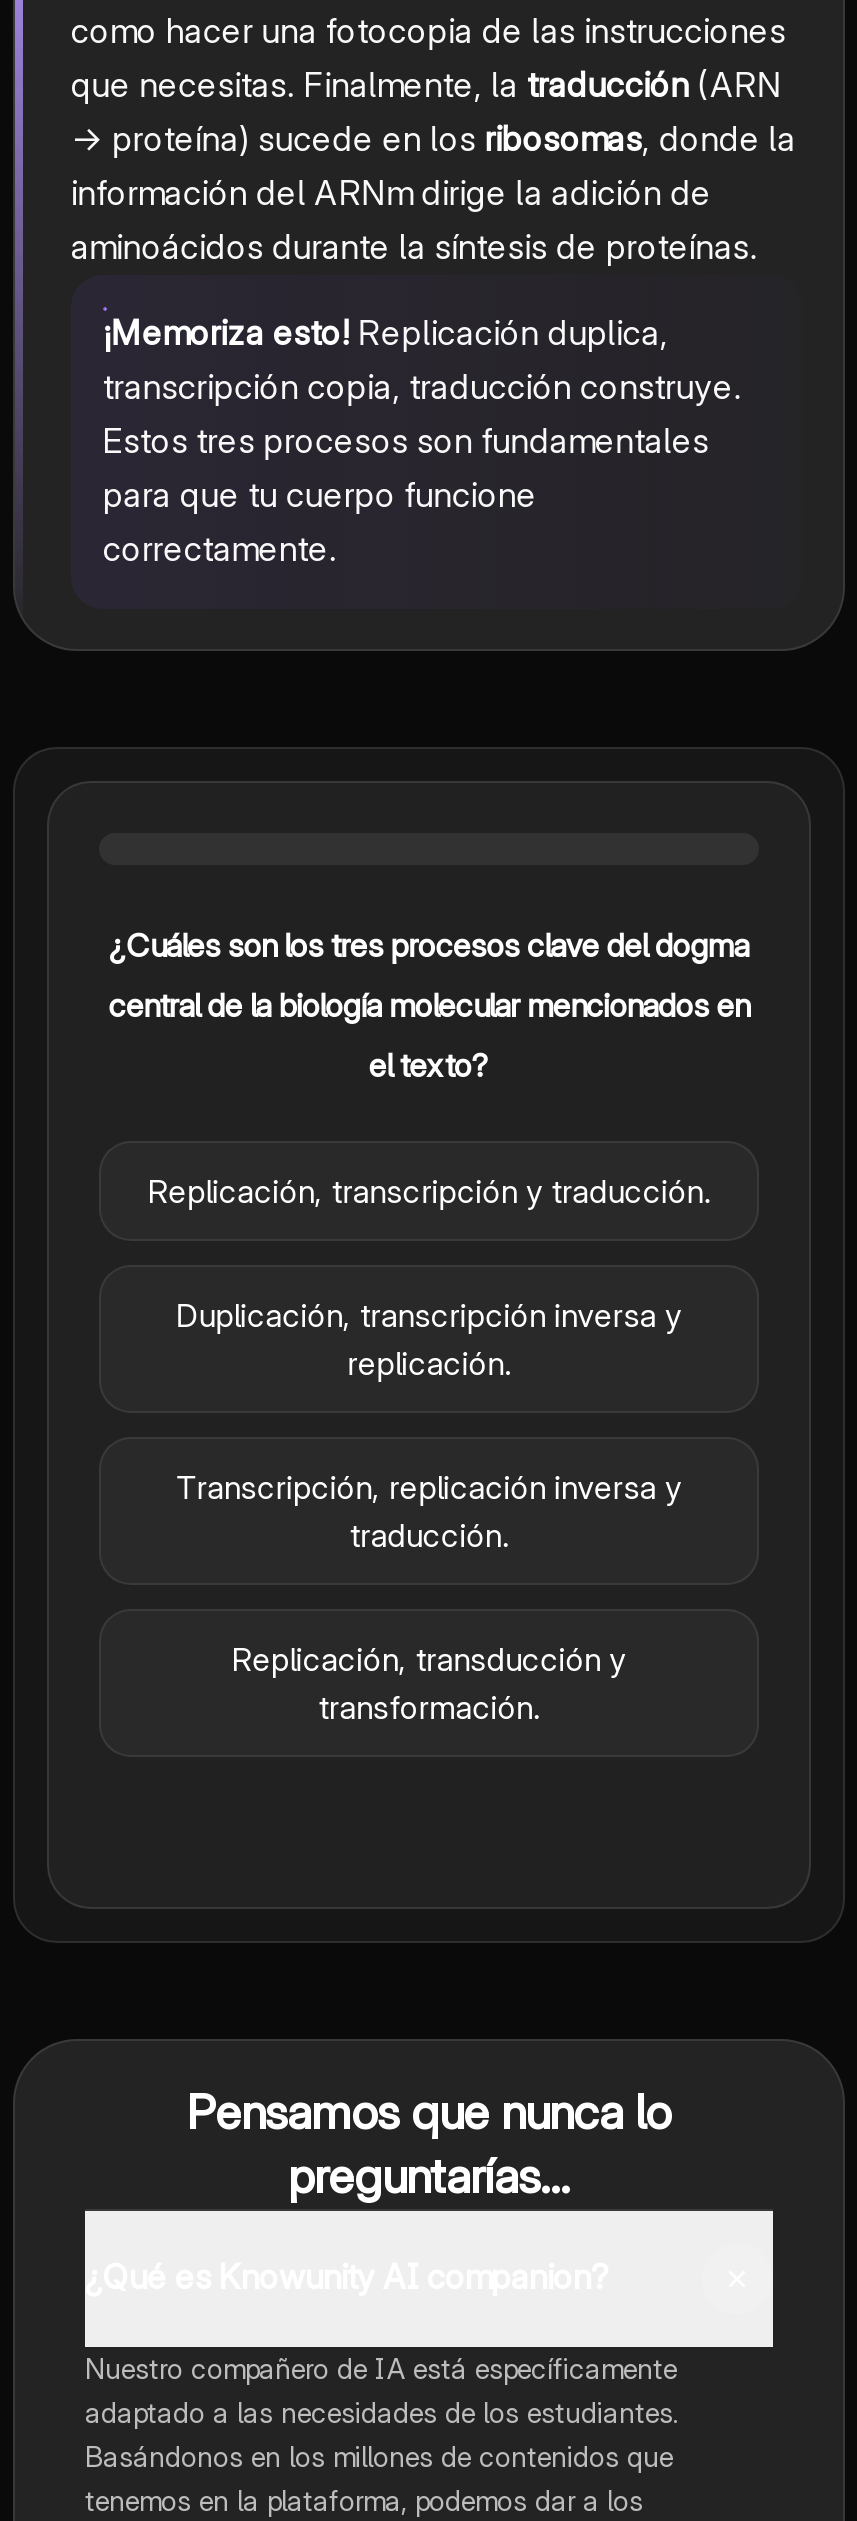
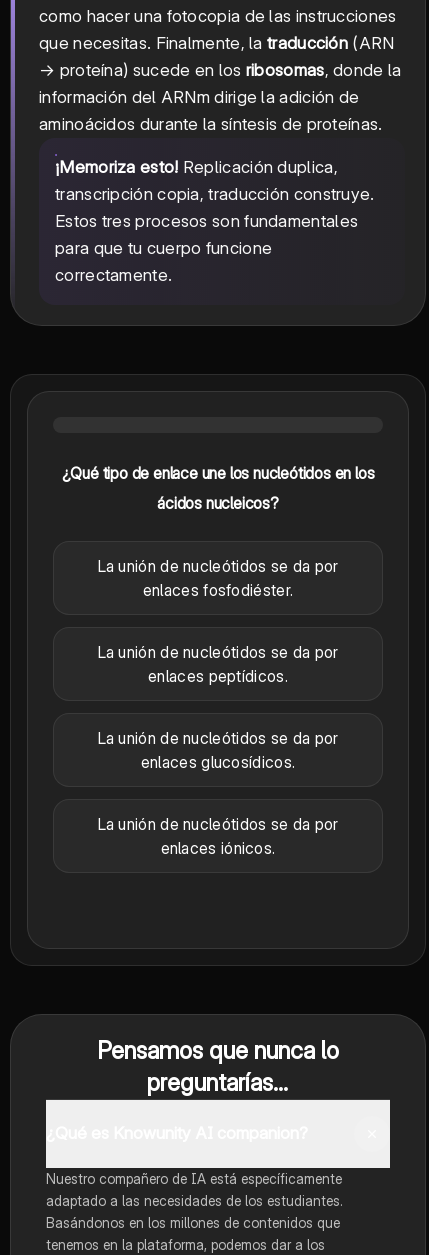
- ¿Cuáles son los tres procesos clave del dogma
- central de la biología molecular mencionados en
- el texto?
- Replicación, transcripción y traducción.
- Duplicación, transcripción inversa y
- replicación.
- Transcripción, replicación inversa y
- traducción.
- Replicación, transducción y
- transformación.
+ ¿Qué tipo de enlace une los nucleótidos en los
+ ácidos nucleicos?
+ La unión de nucleótidos se da por
+ enlaces fosfodiéster.
+ La unión de nucleótidos se da por
+ enlaces peptídicos.
+ La unión de nucleótidos se da por
+ enlaces glucosídicos.
+ La unión de nucleótidos se da por
+ enlaces iónicos.
